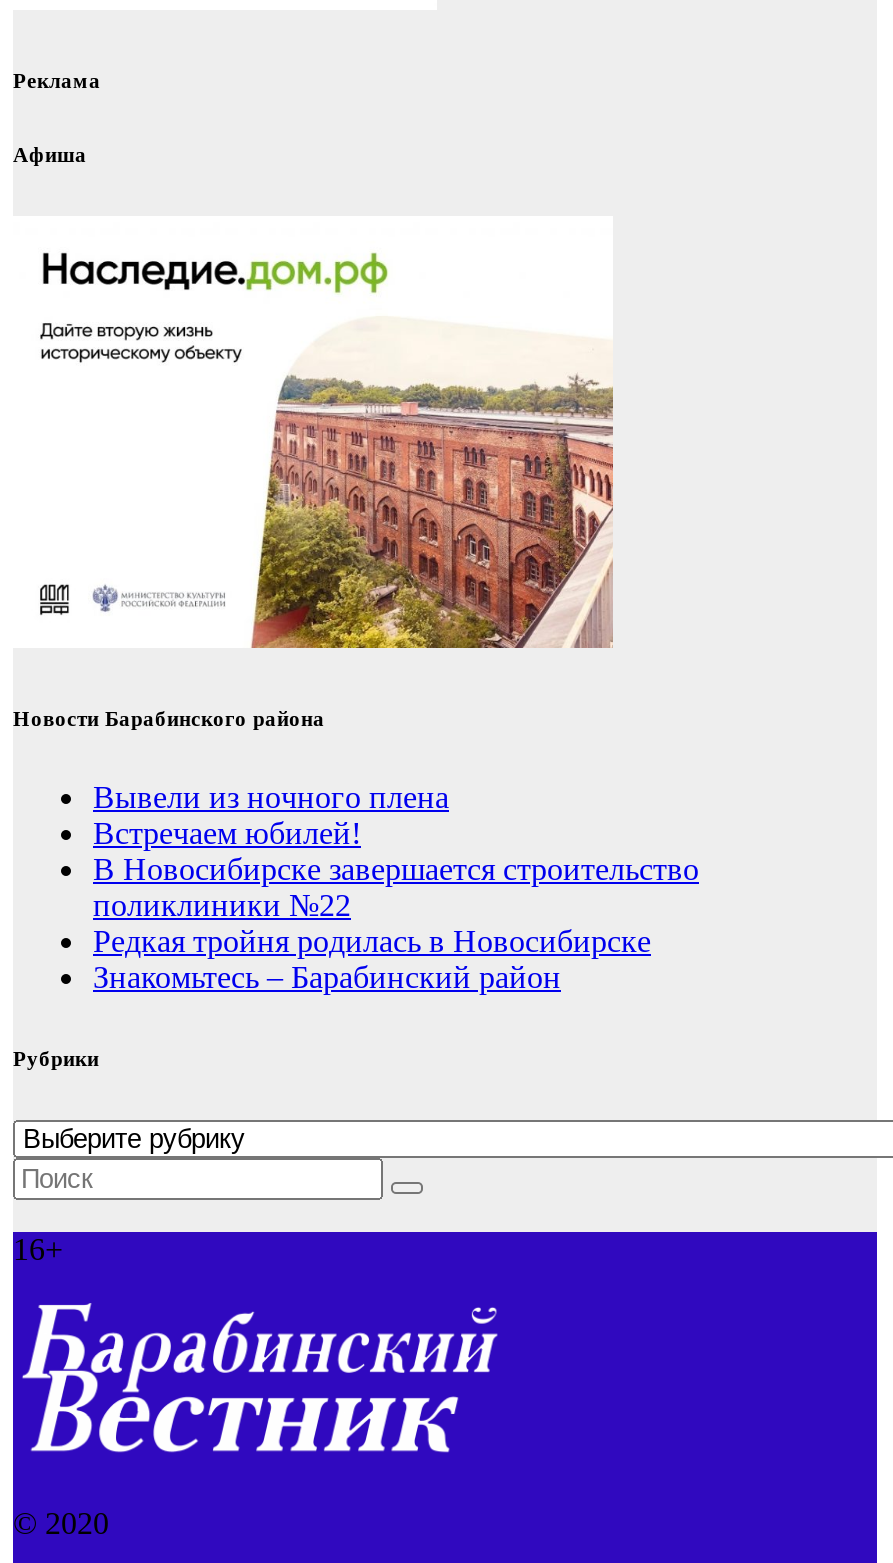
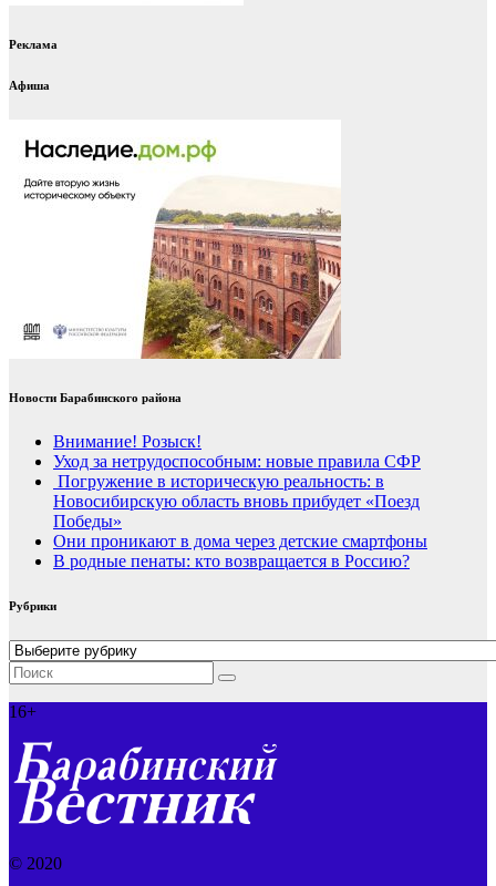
- Вывели из ночного плена
- Встречаем юбилей!
- В Новосибирске завершается строительство
- поликлиники №22
- Редкая тройня родилась в Новосибирске
- Знакомьтесь – Барабинский район
+ Внимание! Розыск!
+ Уход за нетрудоспособным: новые правила СФР
+ Погружение в историческую реальность: в
+ Новосибирскую область вновь прибудет «Поезд
+ Победы»
+ Они проникают в дома через детские смартфоны
+ В родные пенаты: кто возвращается в Россию?
